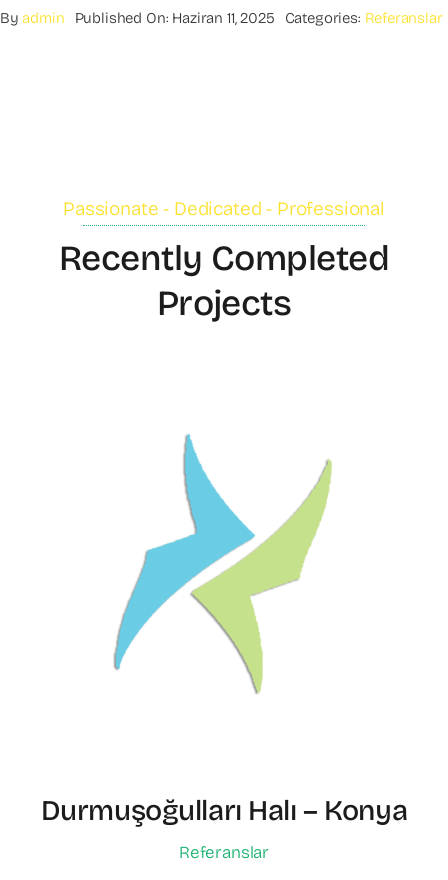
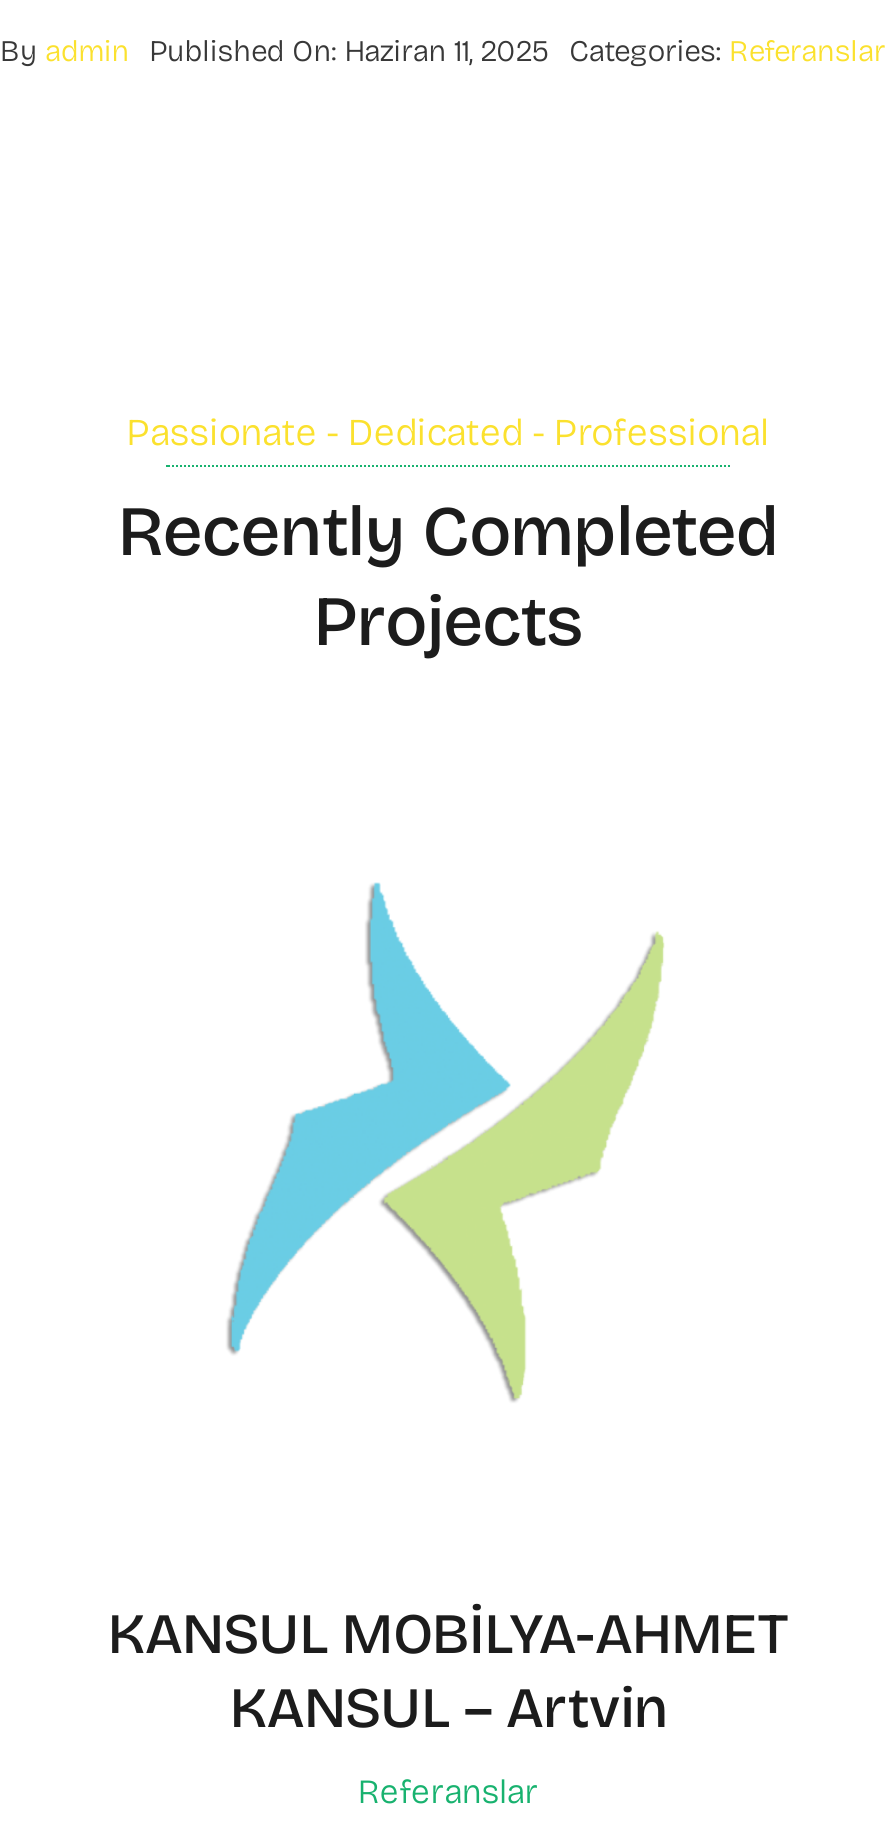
- Durmuşoğulları Halı – Konya
+ KANSUL MOBİLYA-AHMET
+ KANSUL – Artvin
